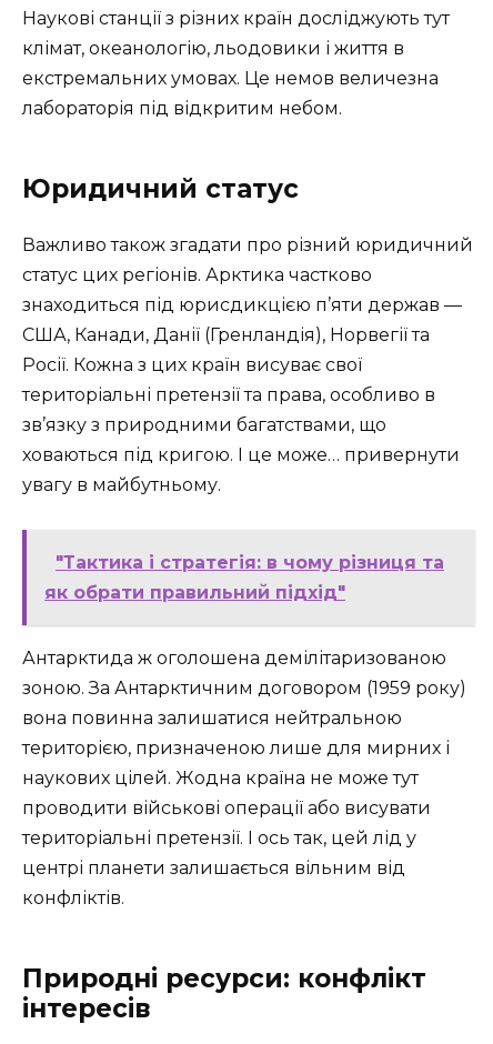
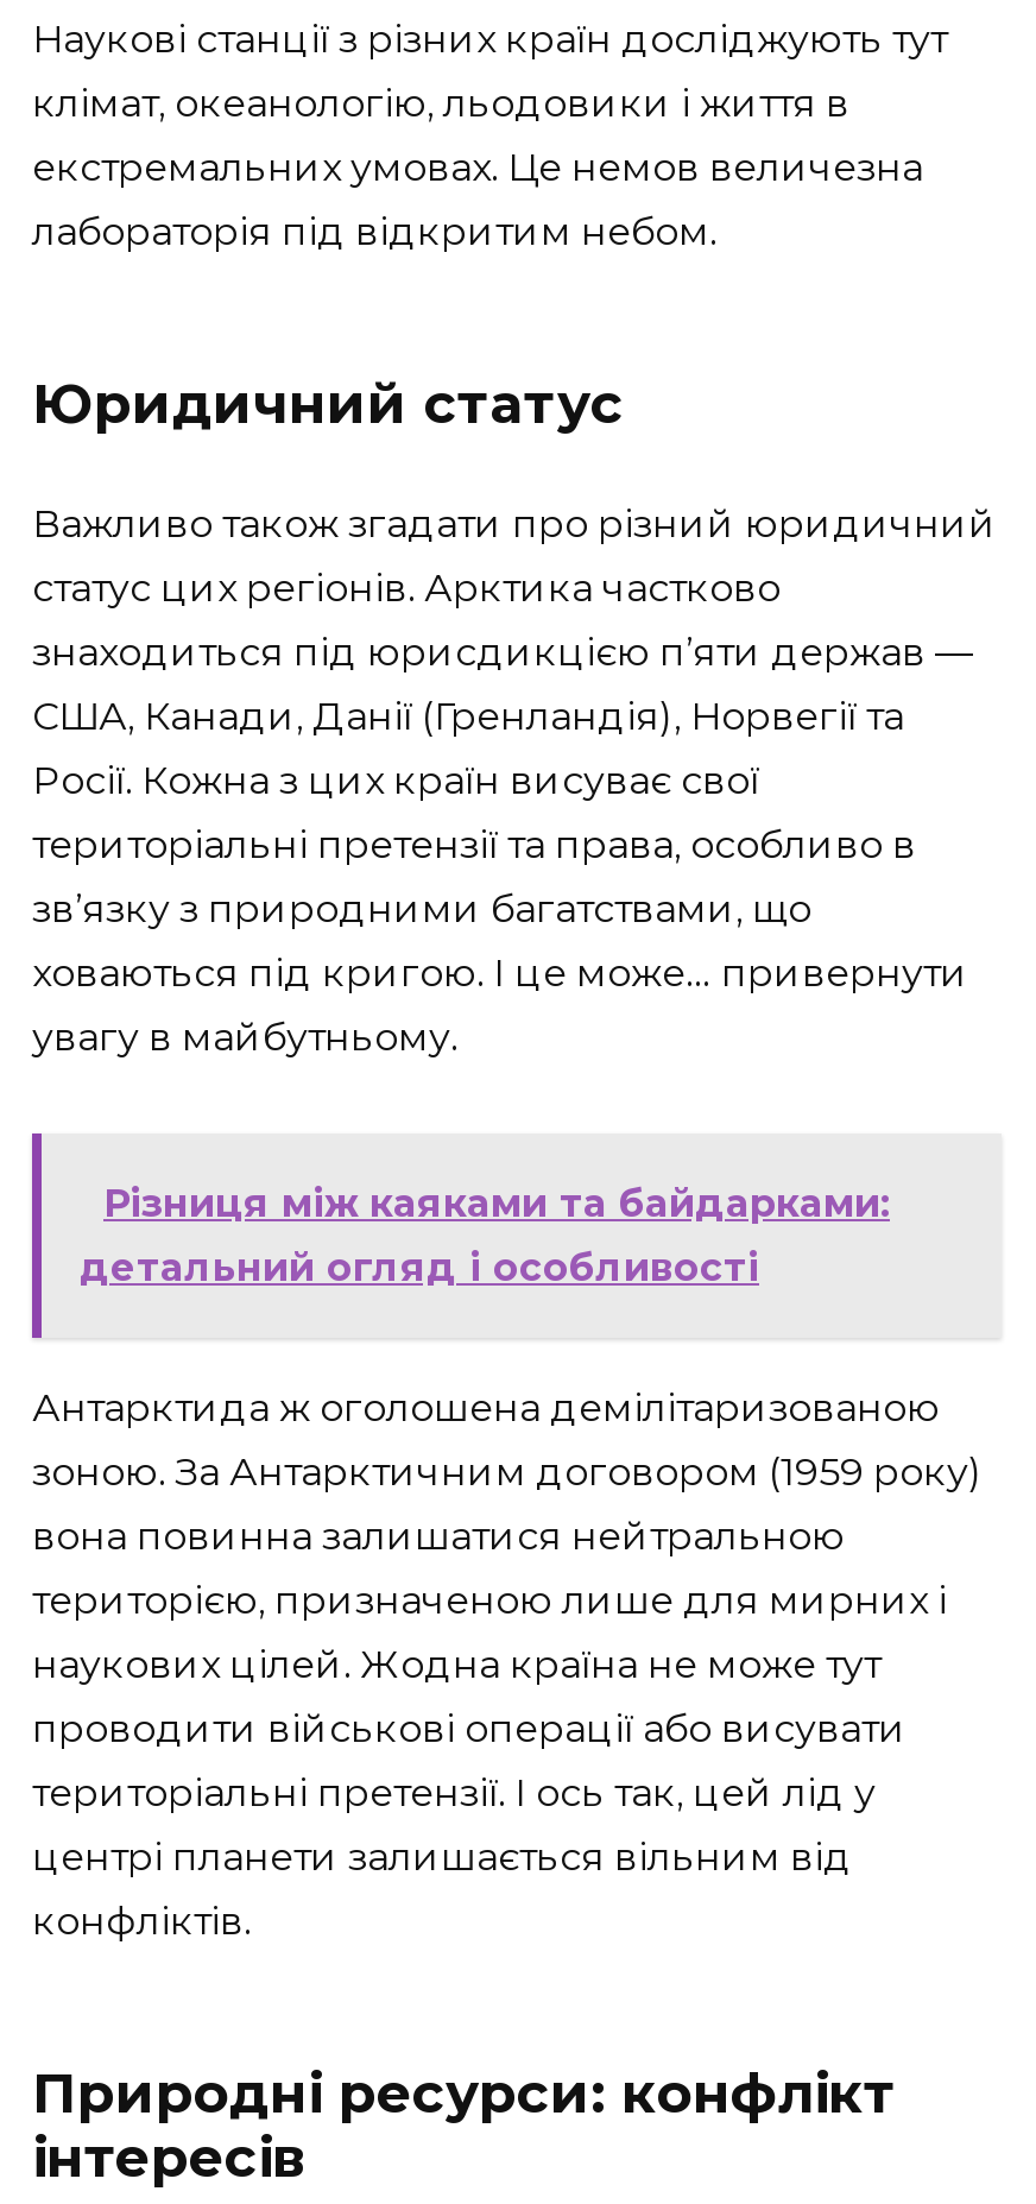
- "Тактика і стратегія: в чому різниця та
- як обрати правильний підхід"
+ Різниця між каяками та байдарками:
+ детальний огляд і особливості
